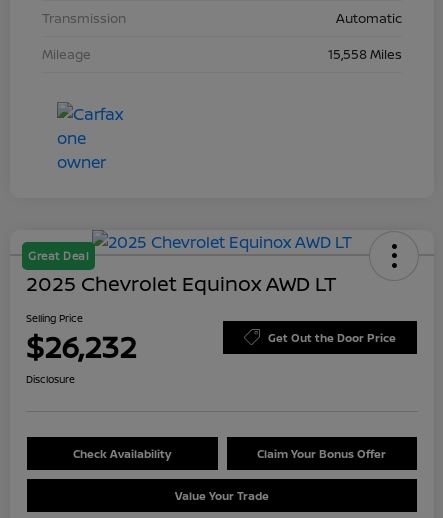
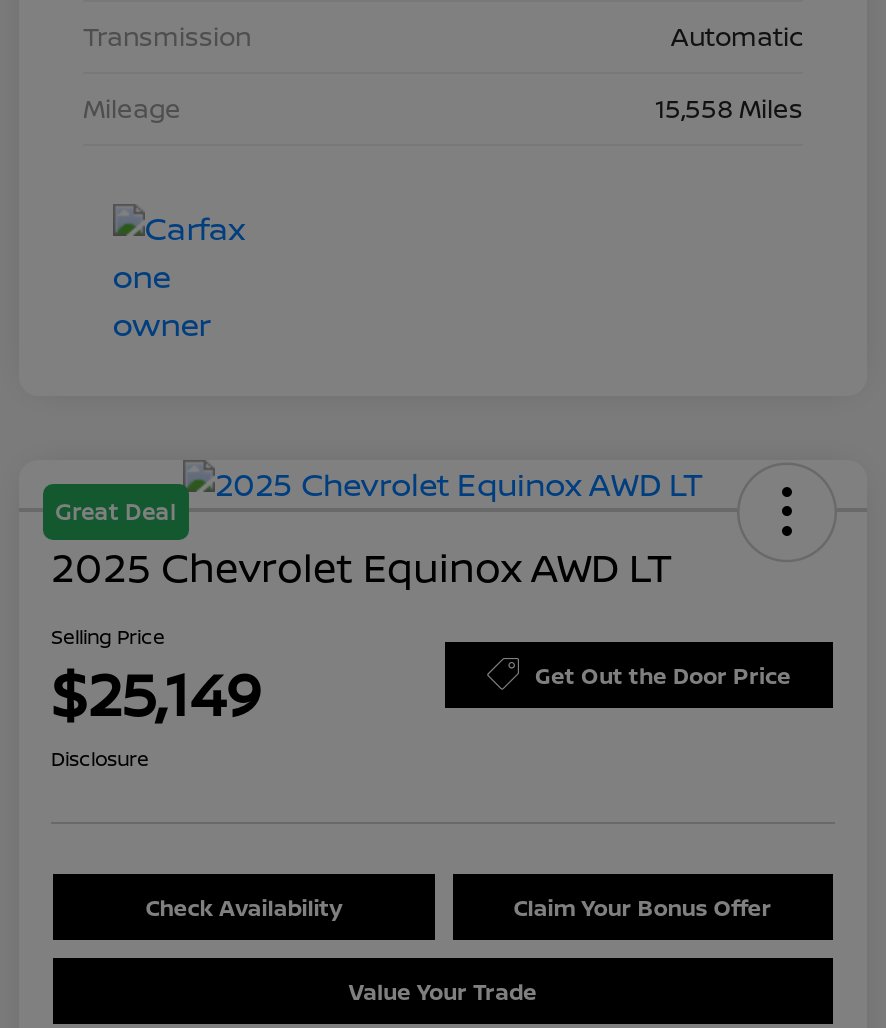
- $26,232
+ $25,149
